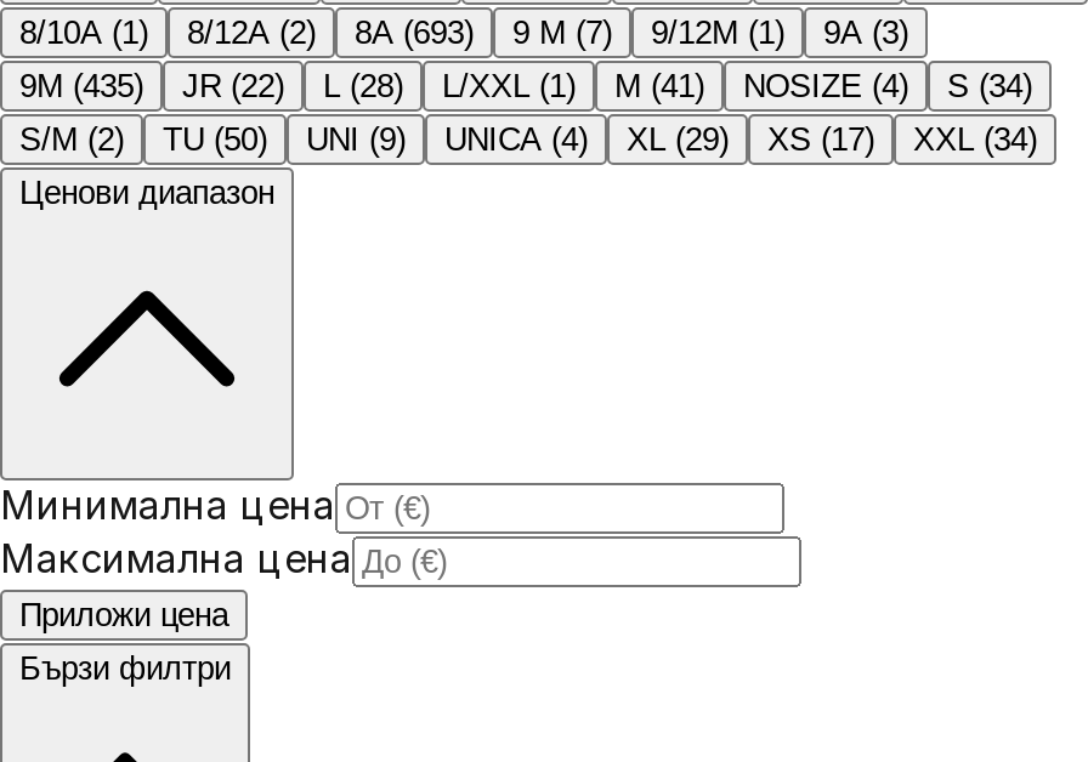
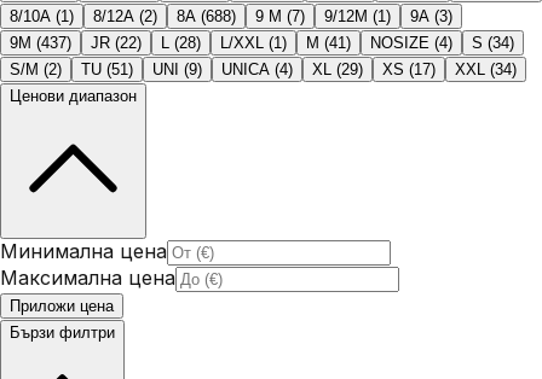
- 8/10A (1) 8/12A (2) 8A (693) 9 M (7) 9/12M (1) 9A (3)
+ 8/10A (1) 8/12A (2) 8A (688) 9 M (7) 9/12M (1) 9A (3)

- 9M (435) JR (22) L (28) L/XXL (1) M (41) NOSIZE (4) S (34)
+ 9M (437) JR (22) L (28) L/XXL (1) M (41) NOSIZE (4) S (34)

- S/M (2) TU (50) UNI (9) UNICA (4) XL (29) XS (17) XXL (34)
+ S/M (2) TU (51) UNI (9) UNICA (4) XL (29) XS (17) XXL (34)
